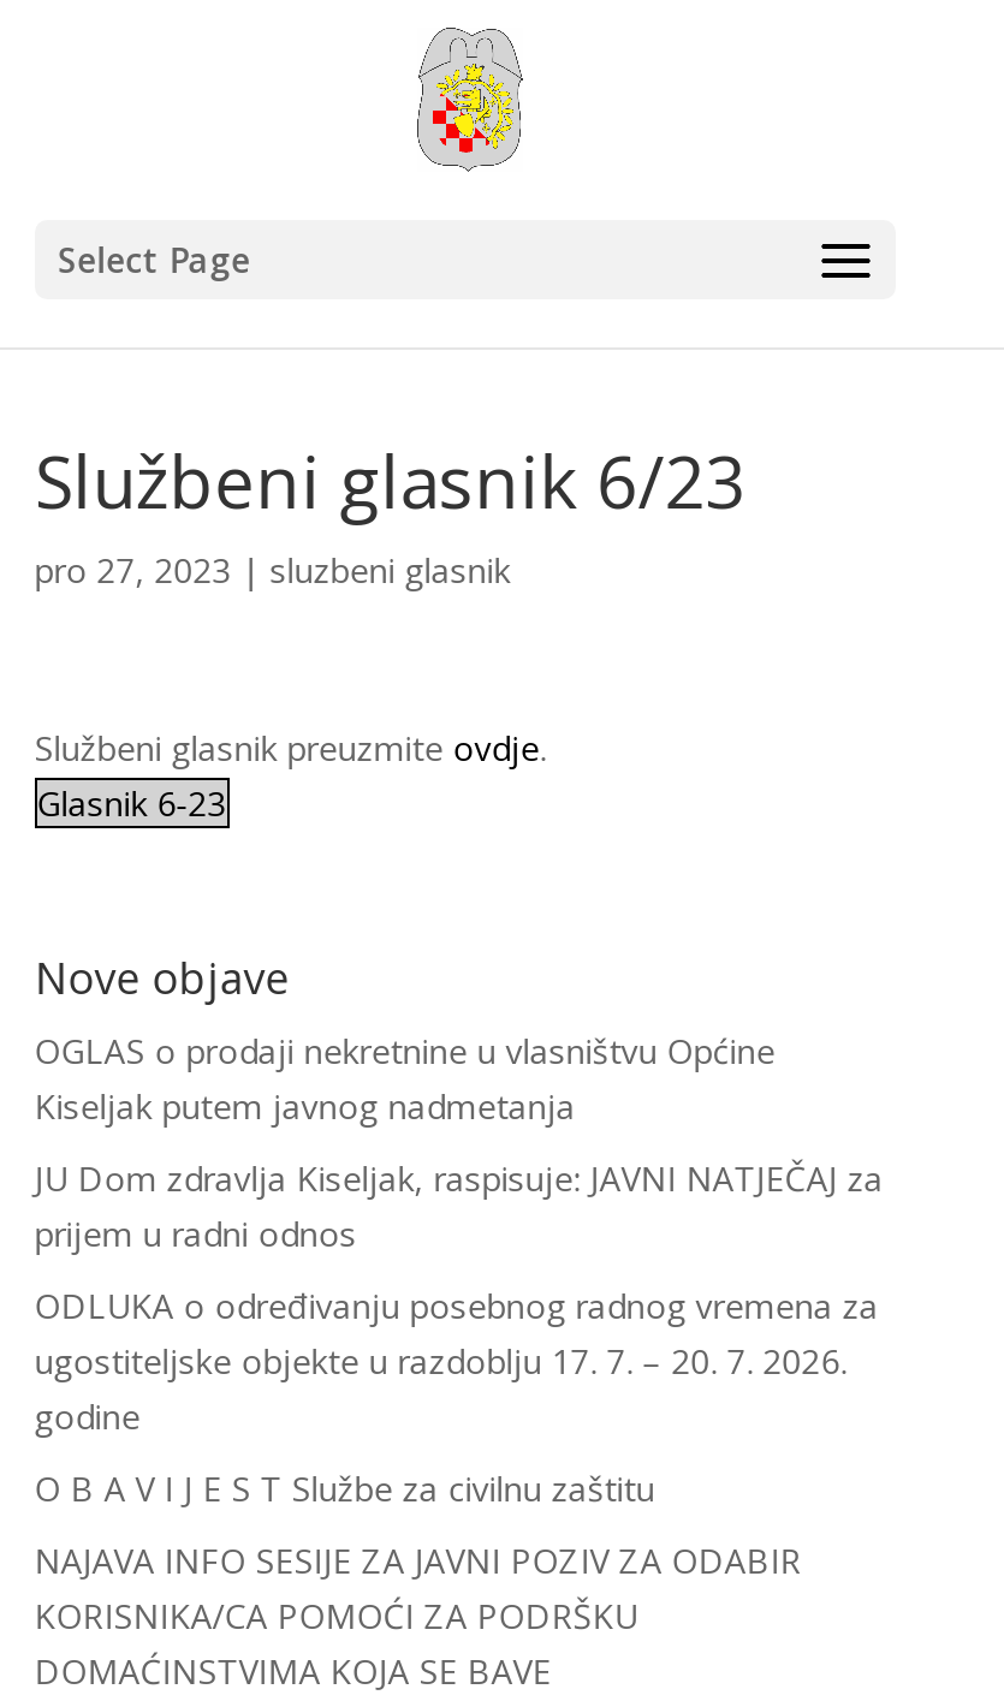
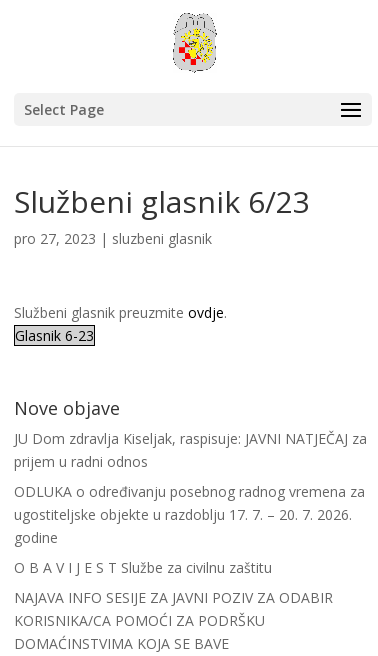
- OGLAS o prodaji nekretnine u vlasništvu Općine
- Kiseljak putem javnog nadmetanja
